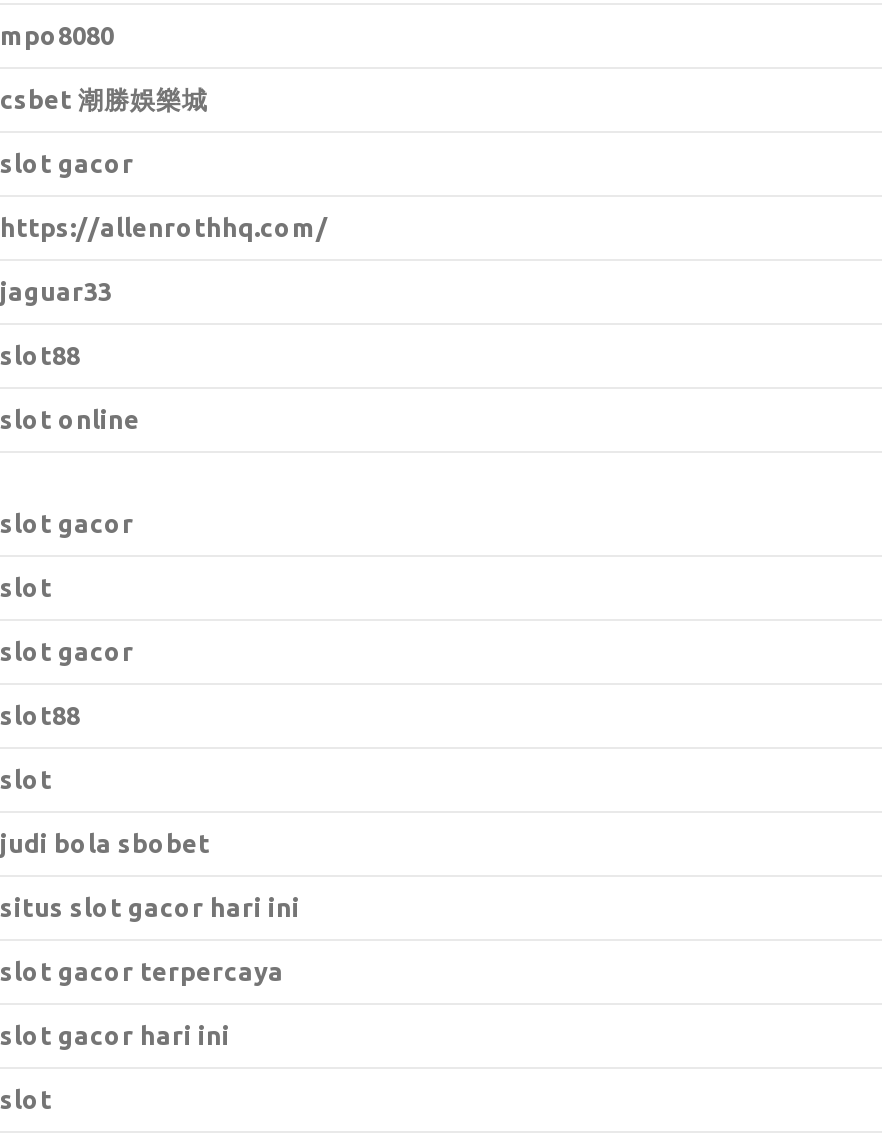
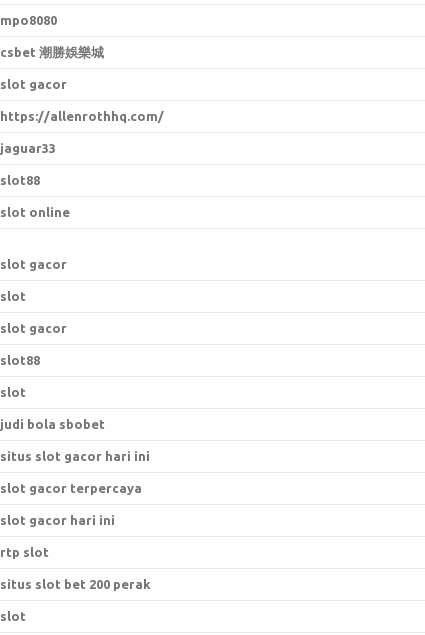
+ rtp slot
+ situs slot bet 200 perak
